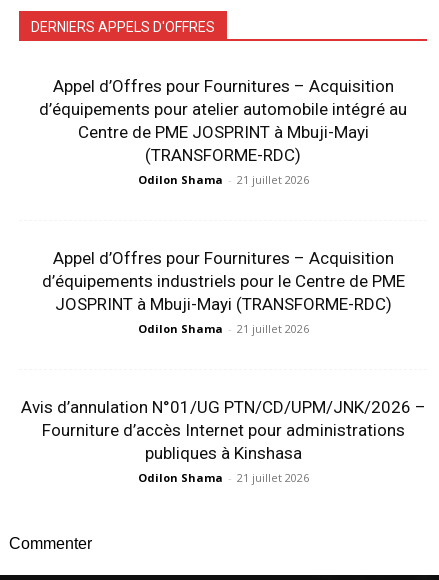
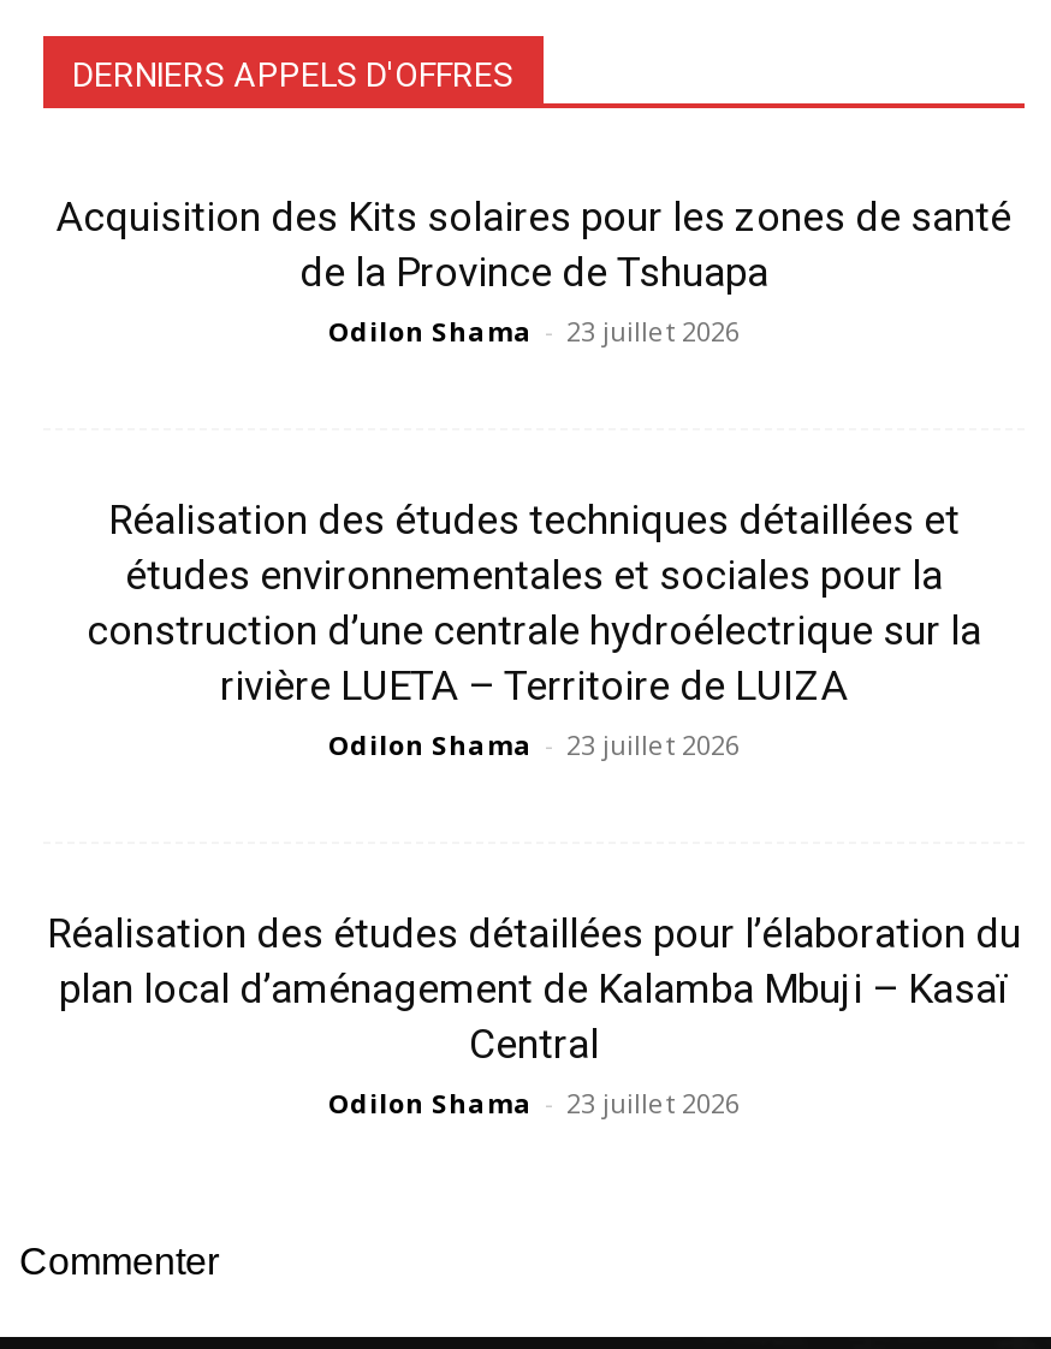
- Appel d’Offres pour Fournitures – Acquisition
- d’équipements pour atelier automobile intégré au
- Centre de PME JOSPRINT à Mbuji-Mayi
- (TRANSFORME-RDC)
- Odilon Shama - 21 juillet 2026
+ Acquisition des Kits solaires pour les zones de santé
+ de la Province de Tshuapa
+ Odilon Shama - 23 juillet 2026

- Appel d’Offres pour Fournitures – Acquisition
- d’équipements industriels pour le Centre de PME
- JOSPRINT à Mbuji-Mayi (TRANSFORME-RDC)
- Odilon Shama - 21 juillet 2026
+ Réalisation des études techniques détaillées et
+ études environnementales et sociales pour la
+ construction d’une centrale hydroélectrique sur la
+ rivière LUETA – Territoire de LUIZA
+ Odilon Shama - 23 juillet 2026

- Avis d’annulation N°01/UG PTN/CD/UPM/JNK/2026 –
- Fourniture d’accès Internet pour administrations
- publiques à Kinshasa
- Odilon Shama - 21 juillet 2026
+ Réalisation des études détaillées pour l’élaboration du
+ plan local d’aménagement de Kalamba Mbuji – Kasaï
+ Central
+ Odilon Shama - 23 juillet 2026
